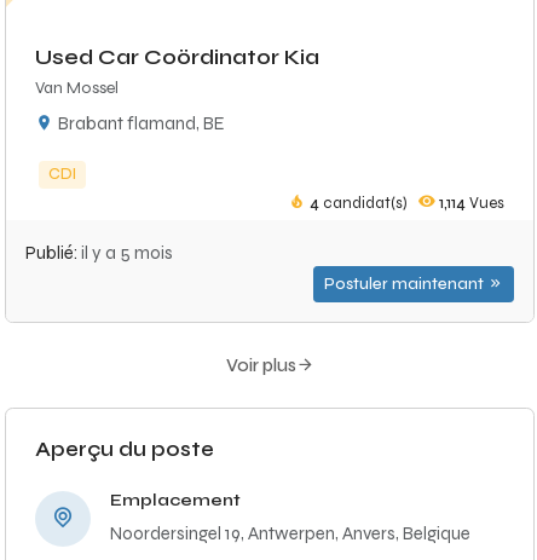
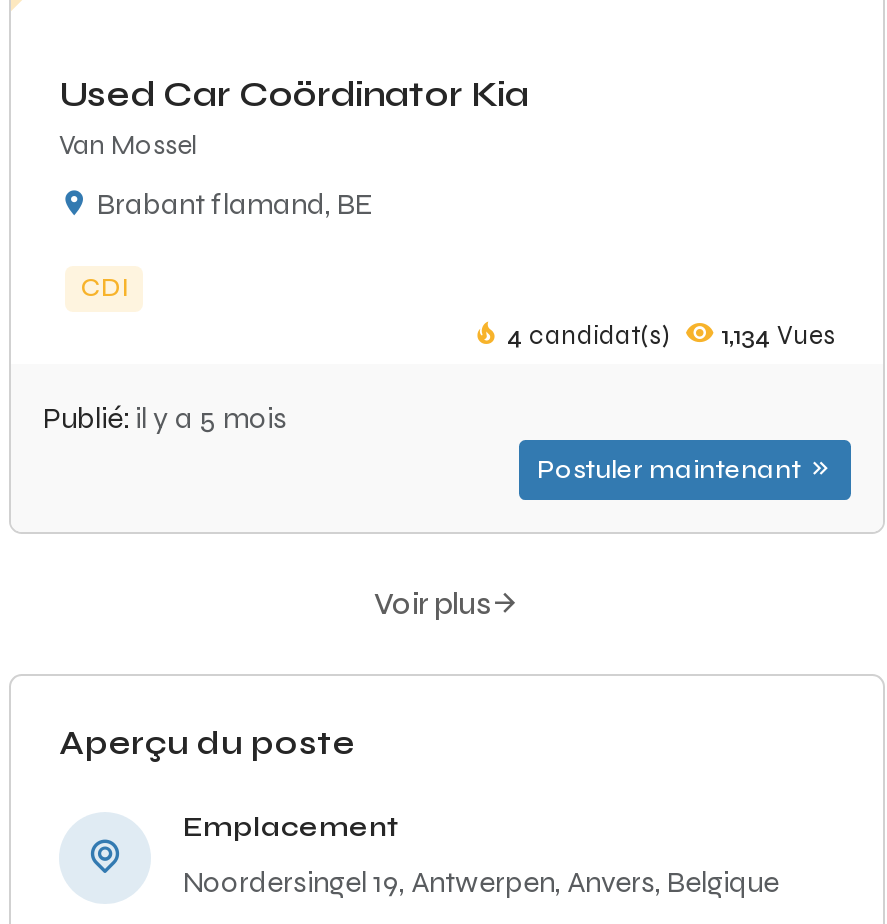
- 4 candidat(s) 1,114 Vues
+ 4 candidat(s) 1,134 Vues
